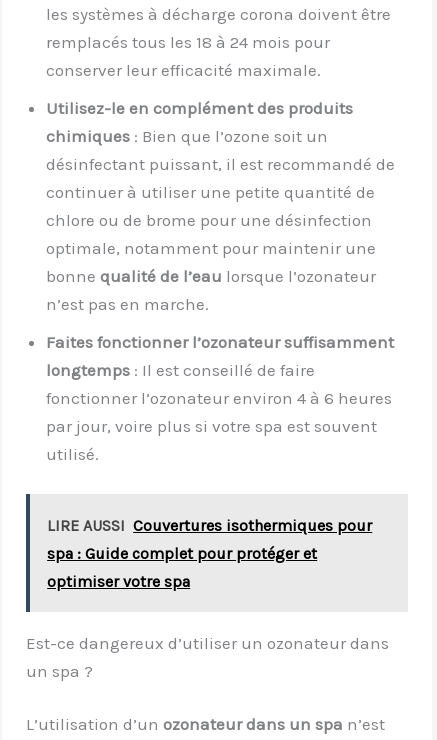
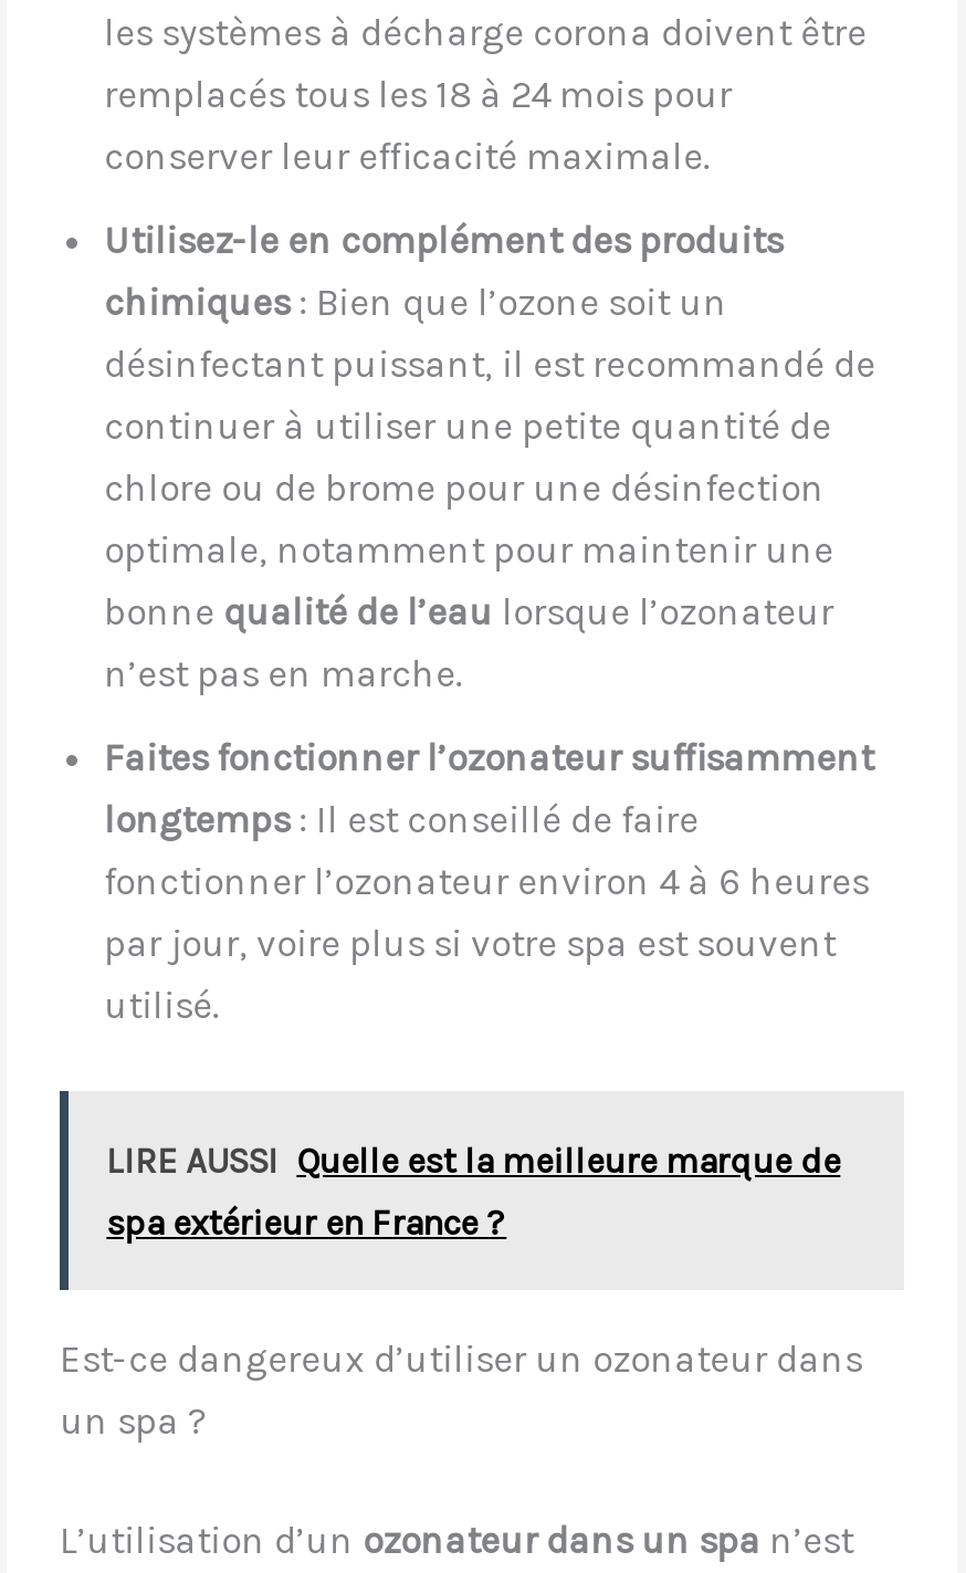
- LIRE AUSSI Couvertures isothermiques pour
- spa : Guide complet pour protéger et
- optimiser votre spa
+ LIRE AUSSI Quelle est la meilleure marque de
+ spa extérieur en France ?
